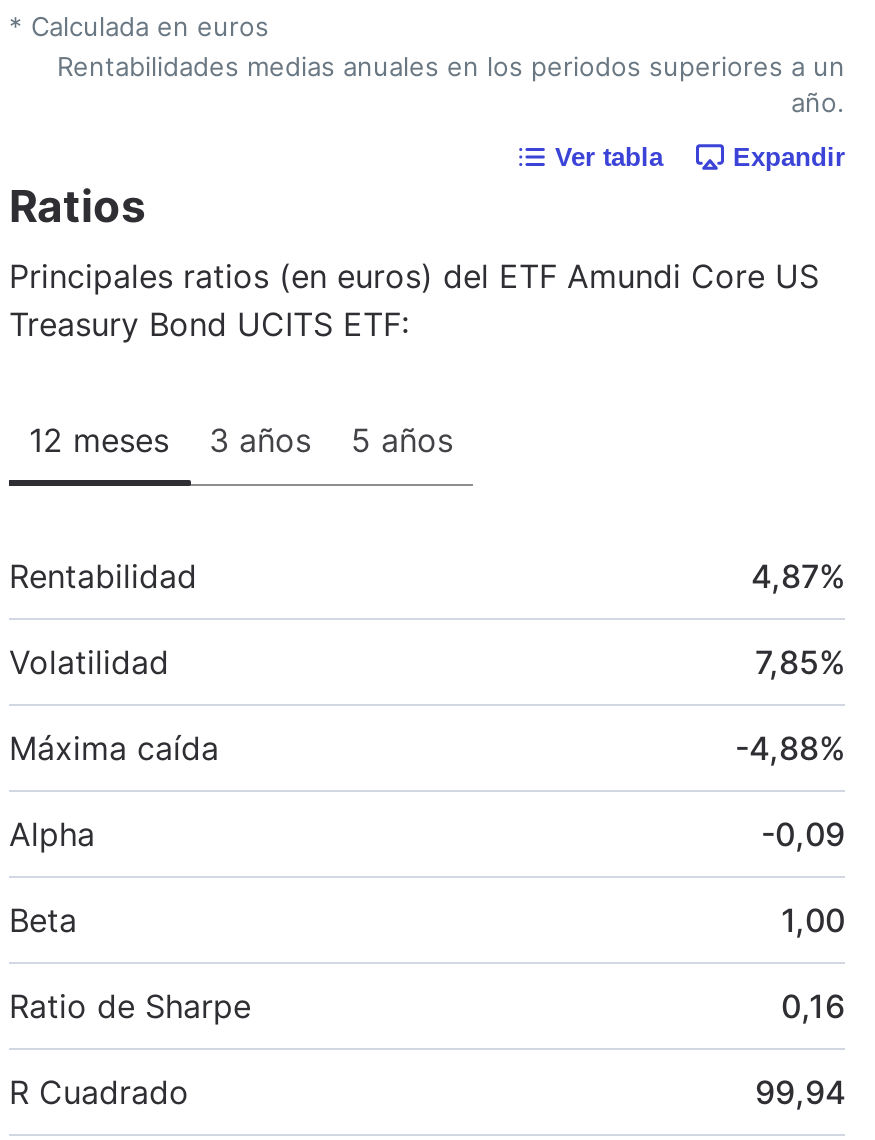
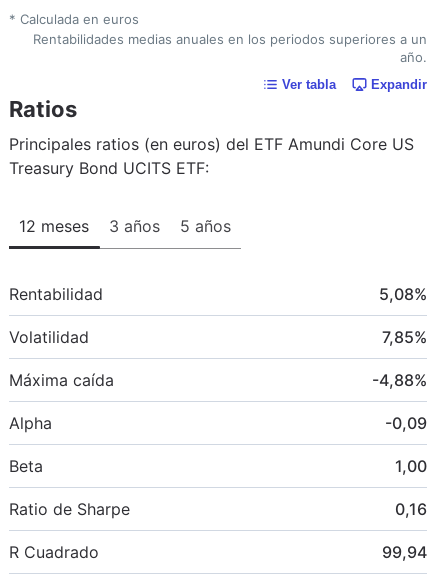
- 4,87%
+ 5,08%
